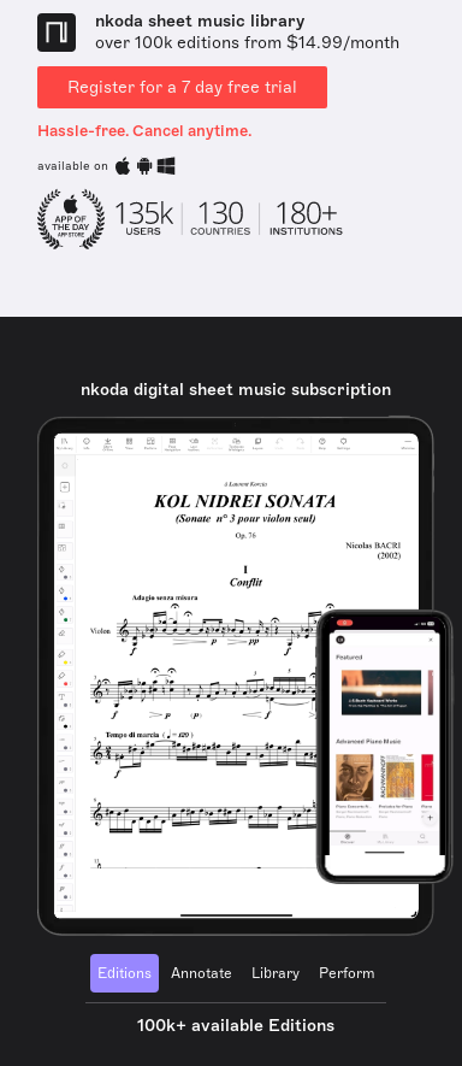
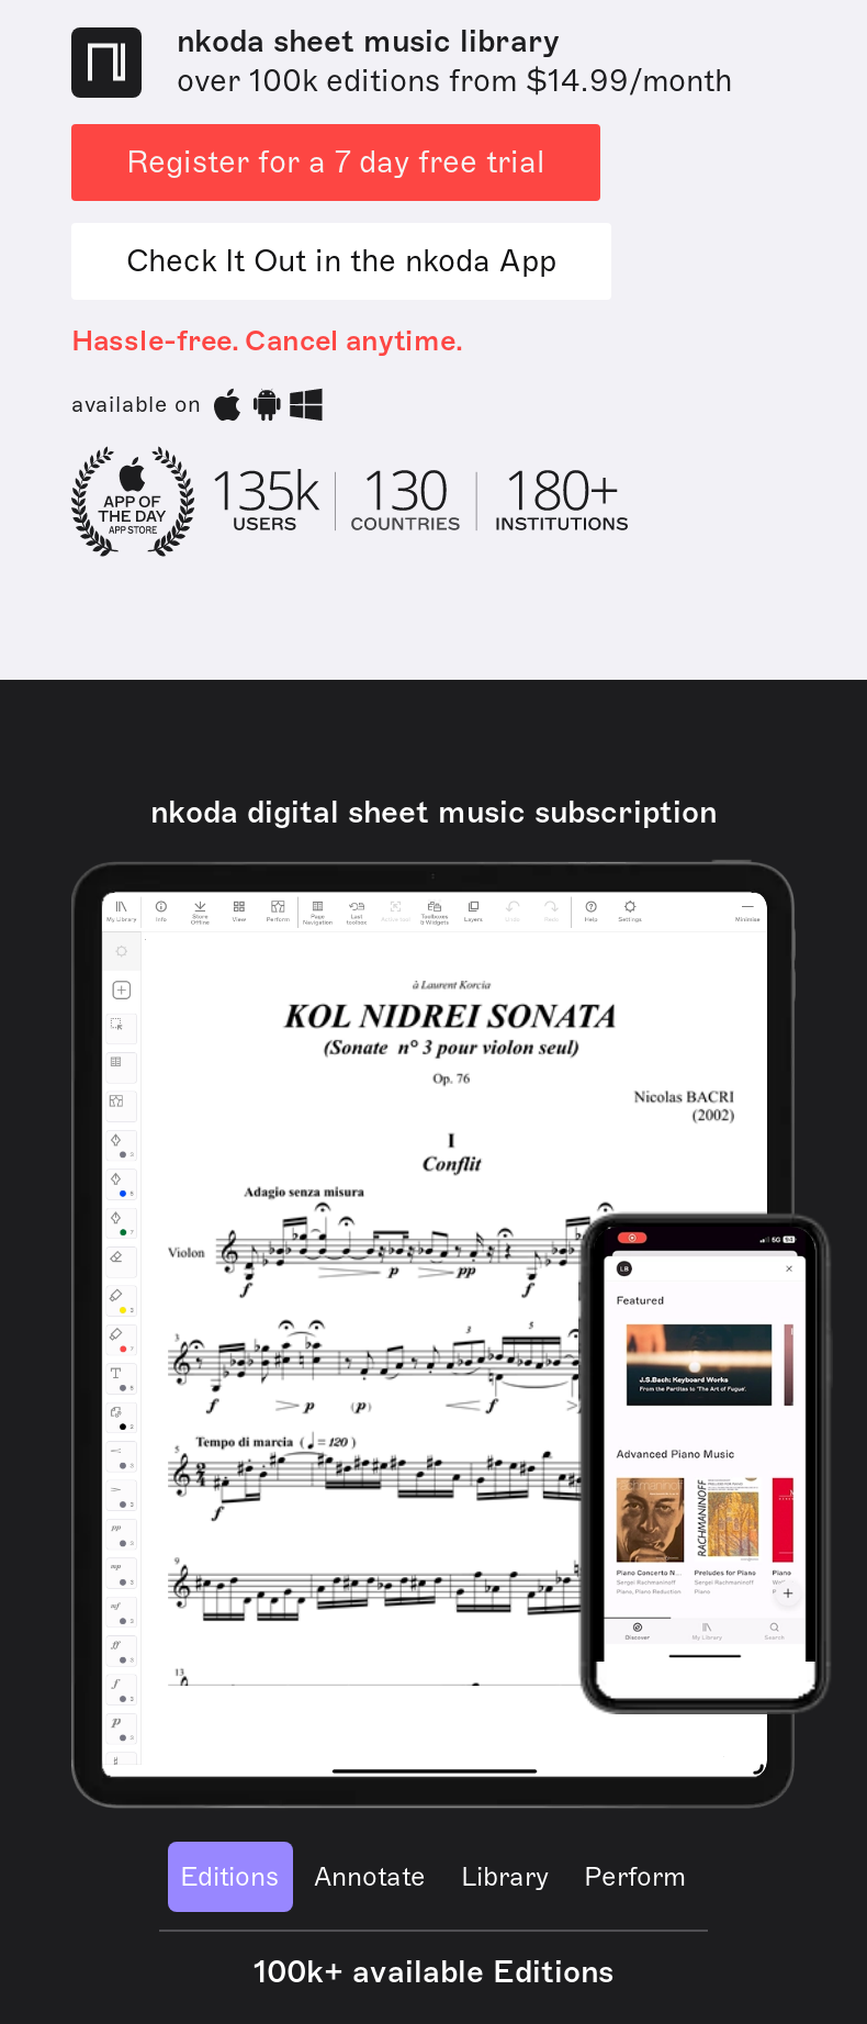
+ Check It Out in the nkoda App
